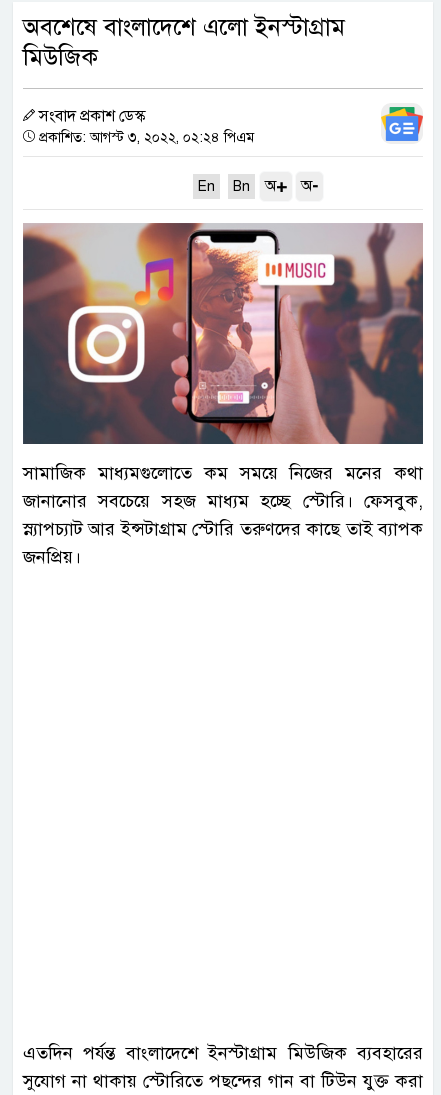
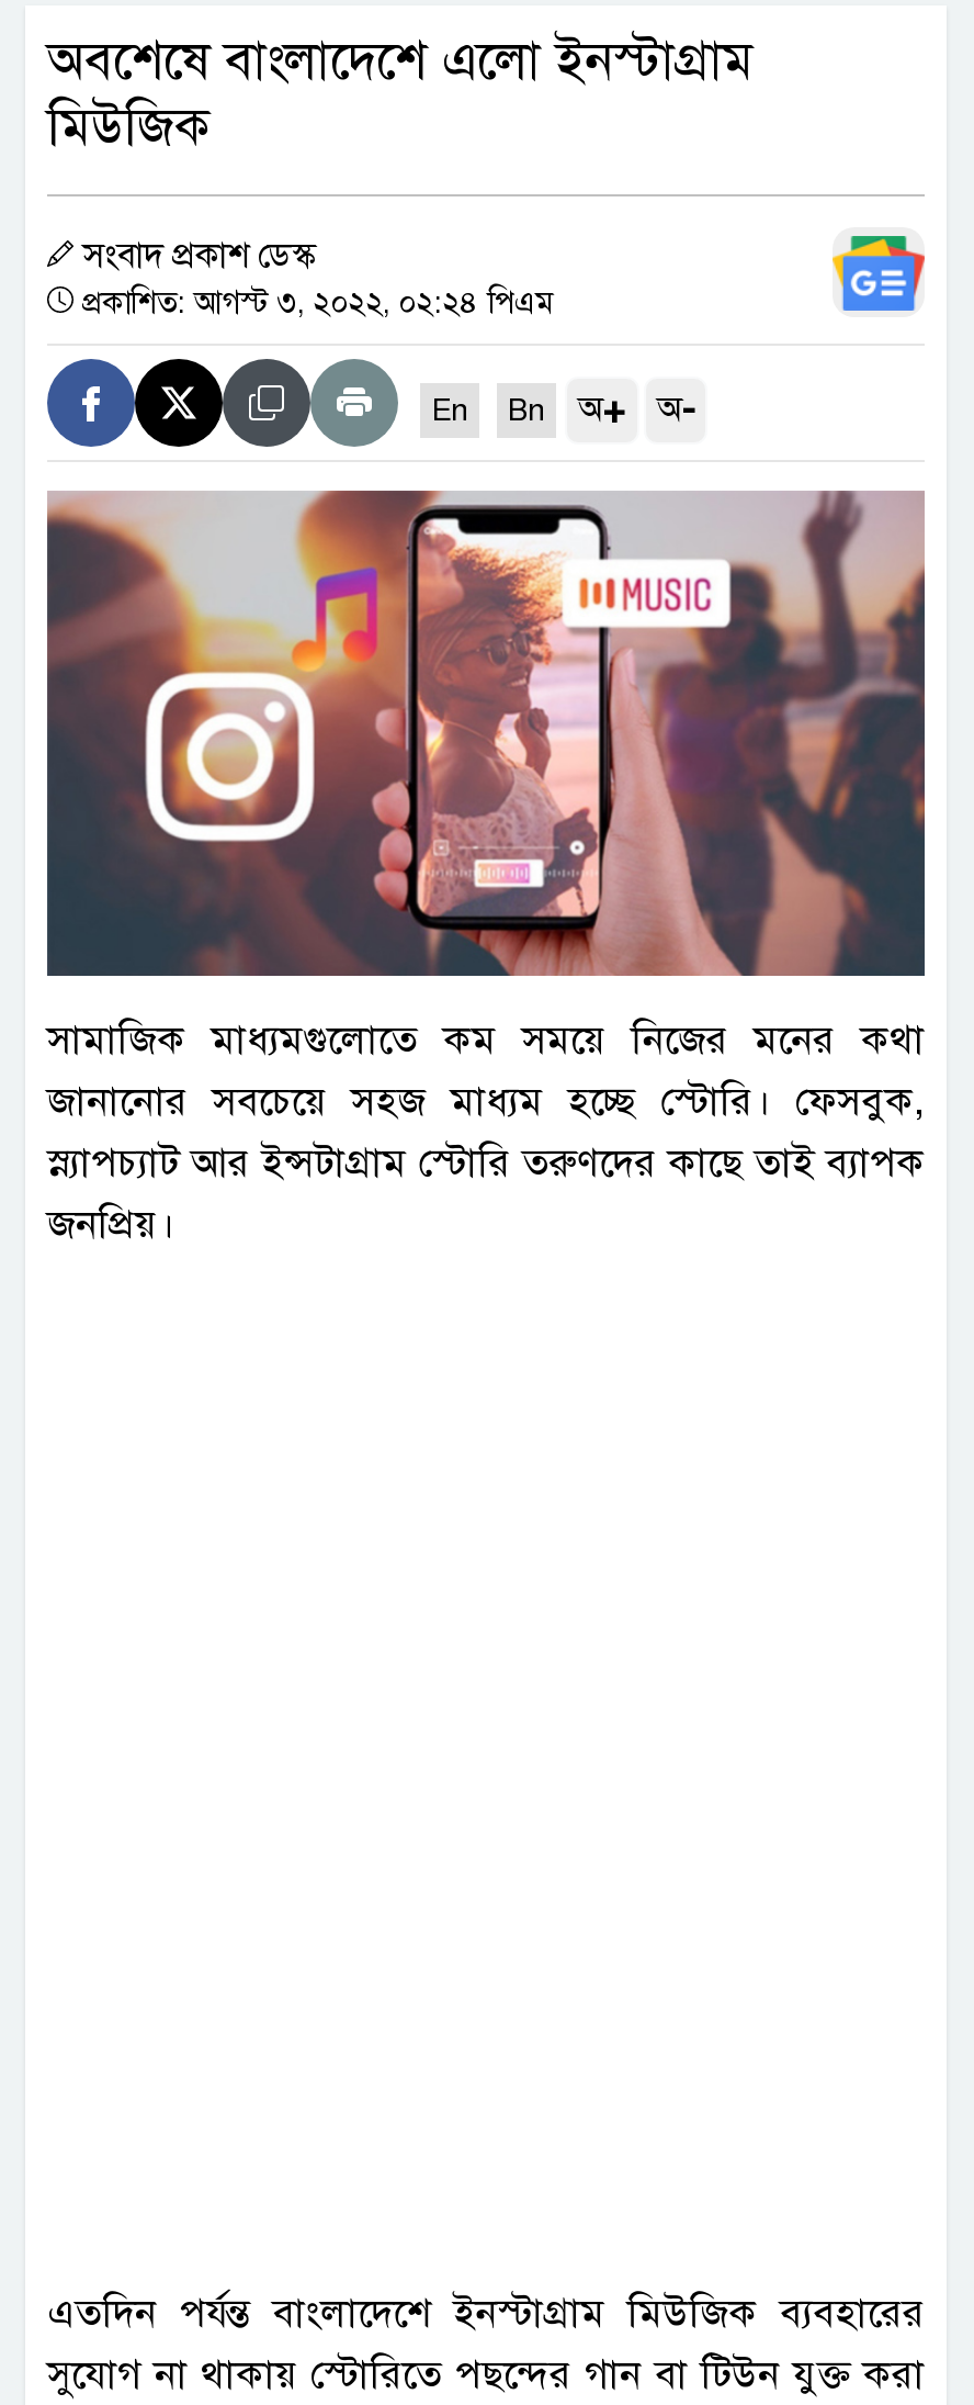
+ [image]
